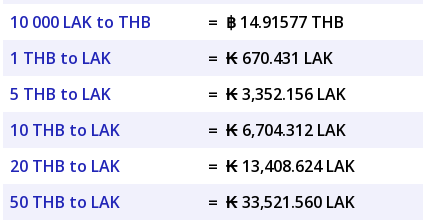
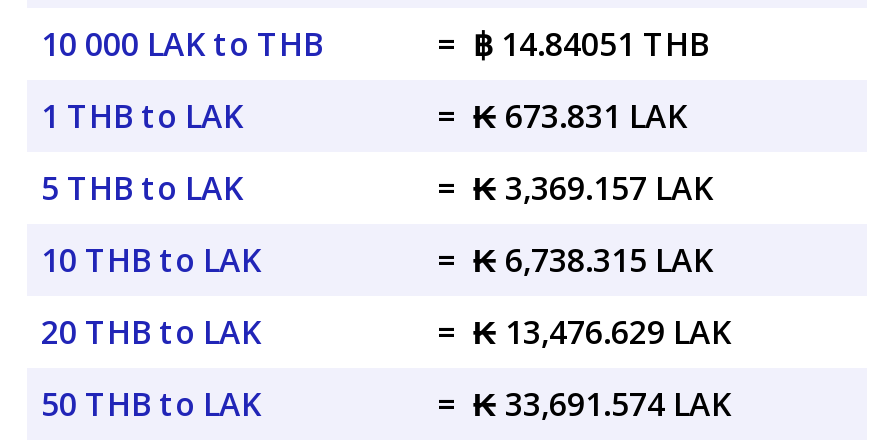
- = ฿ 14.91577 THB
+ = ฿ 14.84051 THB

- = ₭ 670.431 LAK
+ = ₭ 673.831 LAK

- = ₭ 3,352.156 LAK
+ = ₭ 3,369.157 LAK

- = ₭ 6,704.312 LAK
+ = ₭ 6,738.315 LAK

- = ₭ 13,408.624 LAK
+ = ₭ 13,476.629 LAK

- = ₭ 33,521.560 LAK
+ = ₭ 33,691.574 LAK
